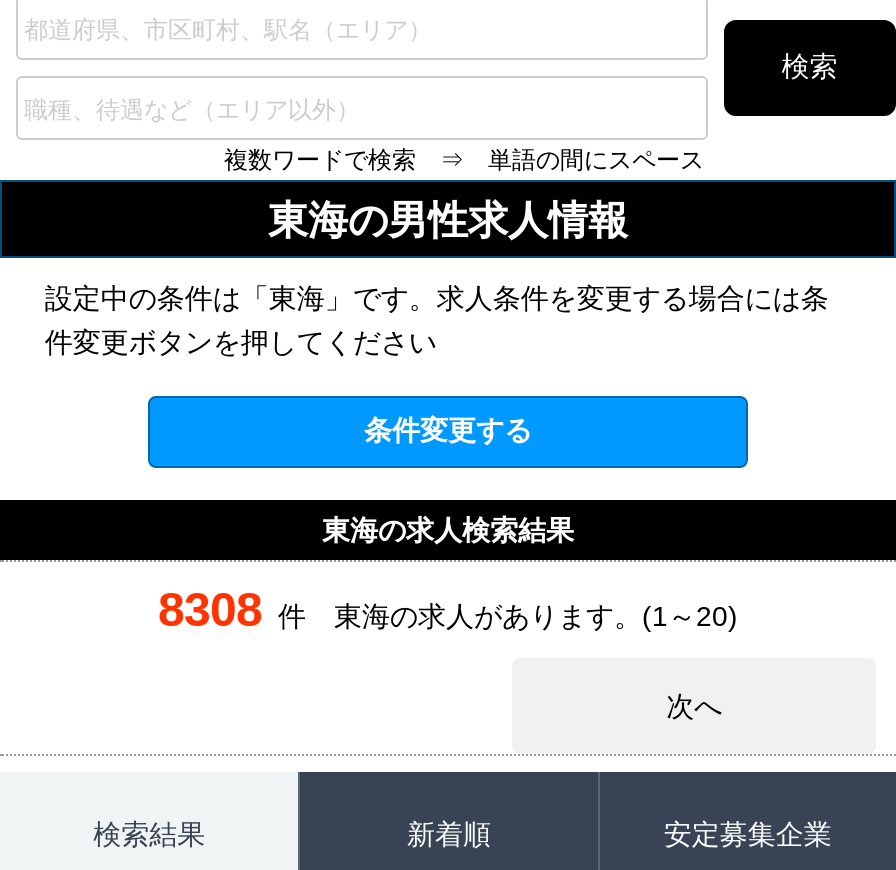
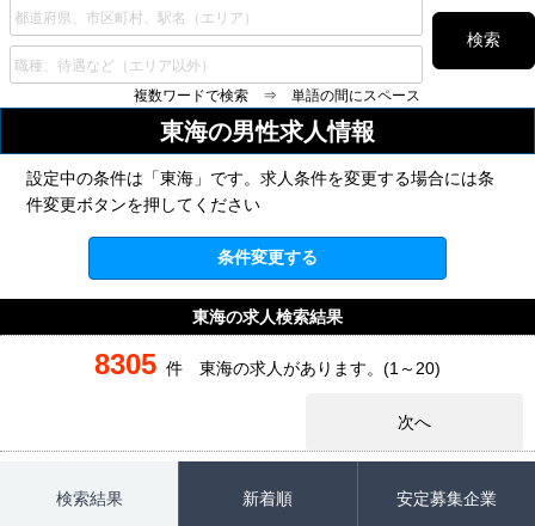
- 8308 件 東海の求人があります。(1～20)
+ 8305 件 東海の求人があります。(1～20)
